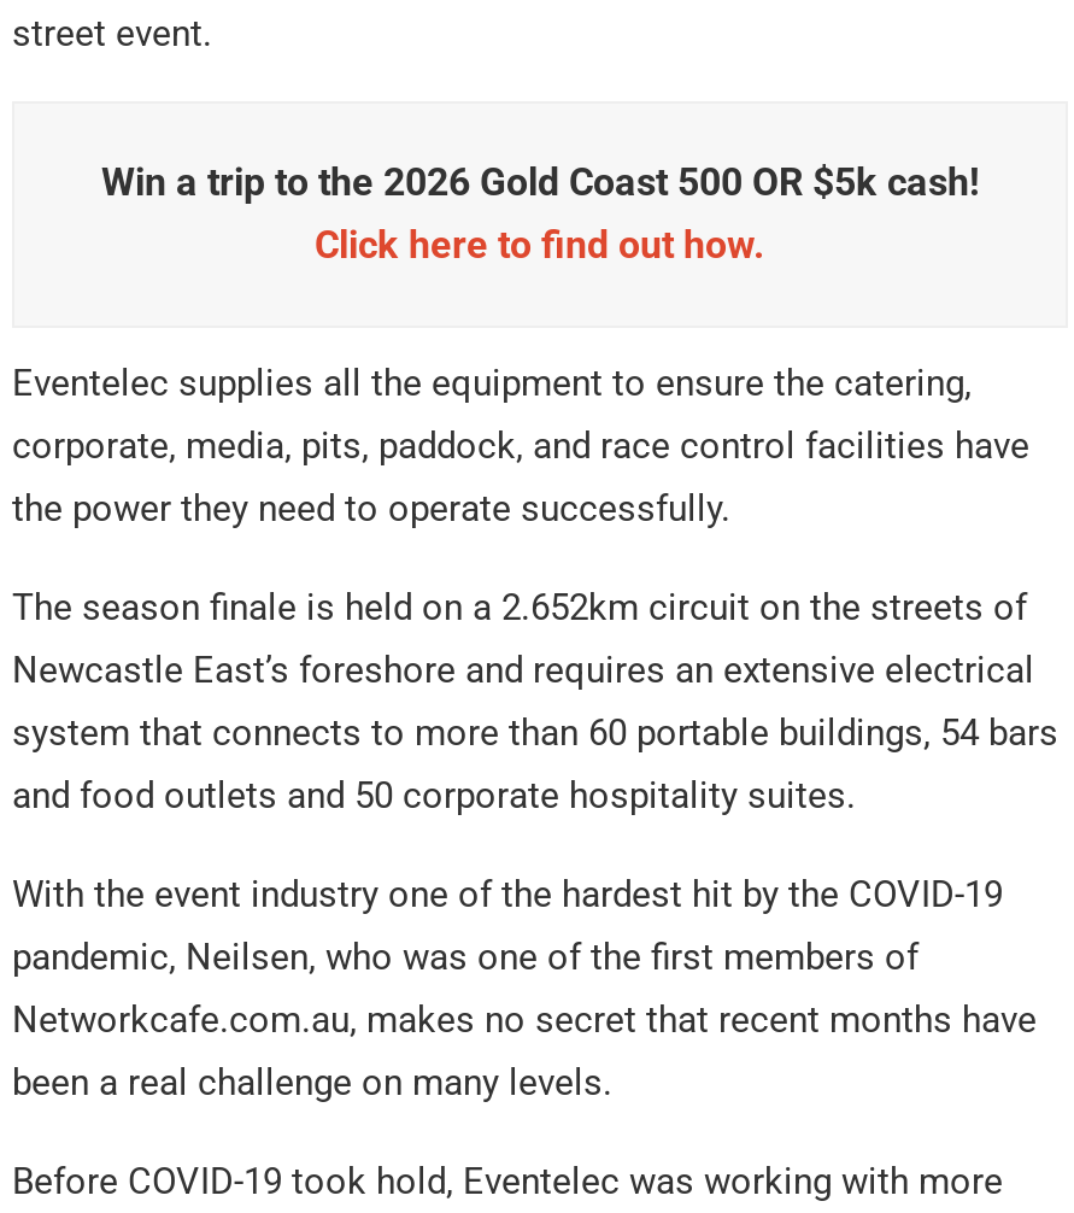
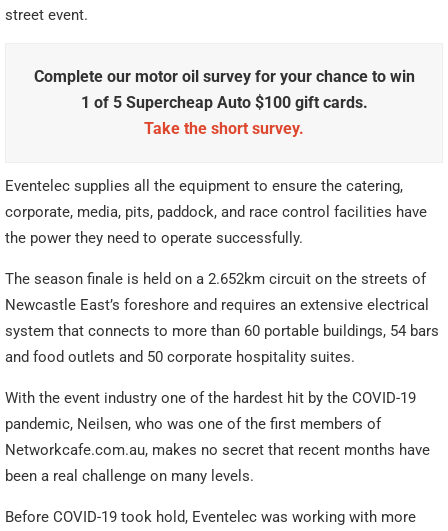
- Win a trip to the 2026 Gold Coast 500 OR $5k cash!
- Click here to find out how.
+ Complete our motor oil survey for your chance to win
+ 1 of 5 Supercheap Auto $100 gift cards.
+ Take the short survey.
